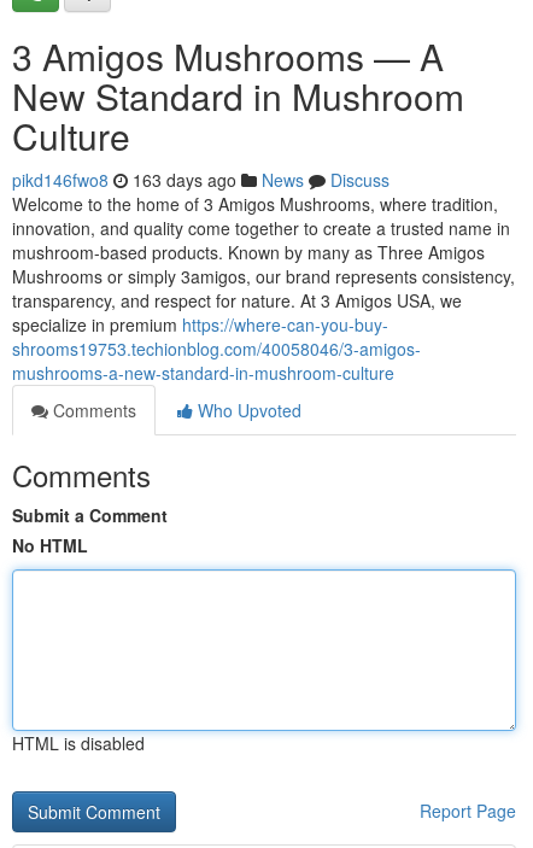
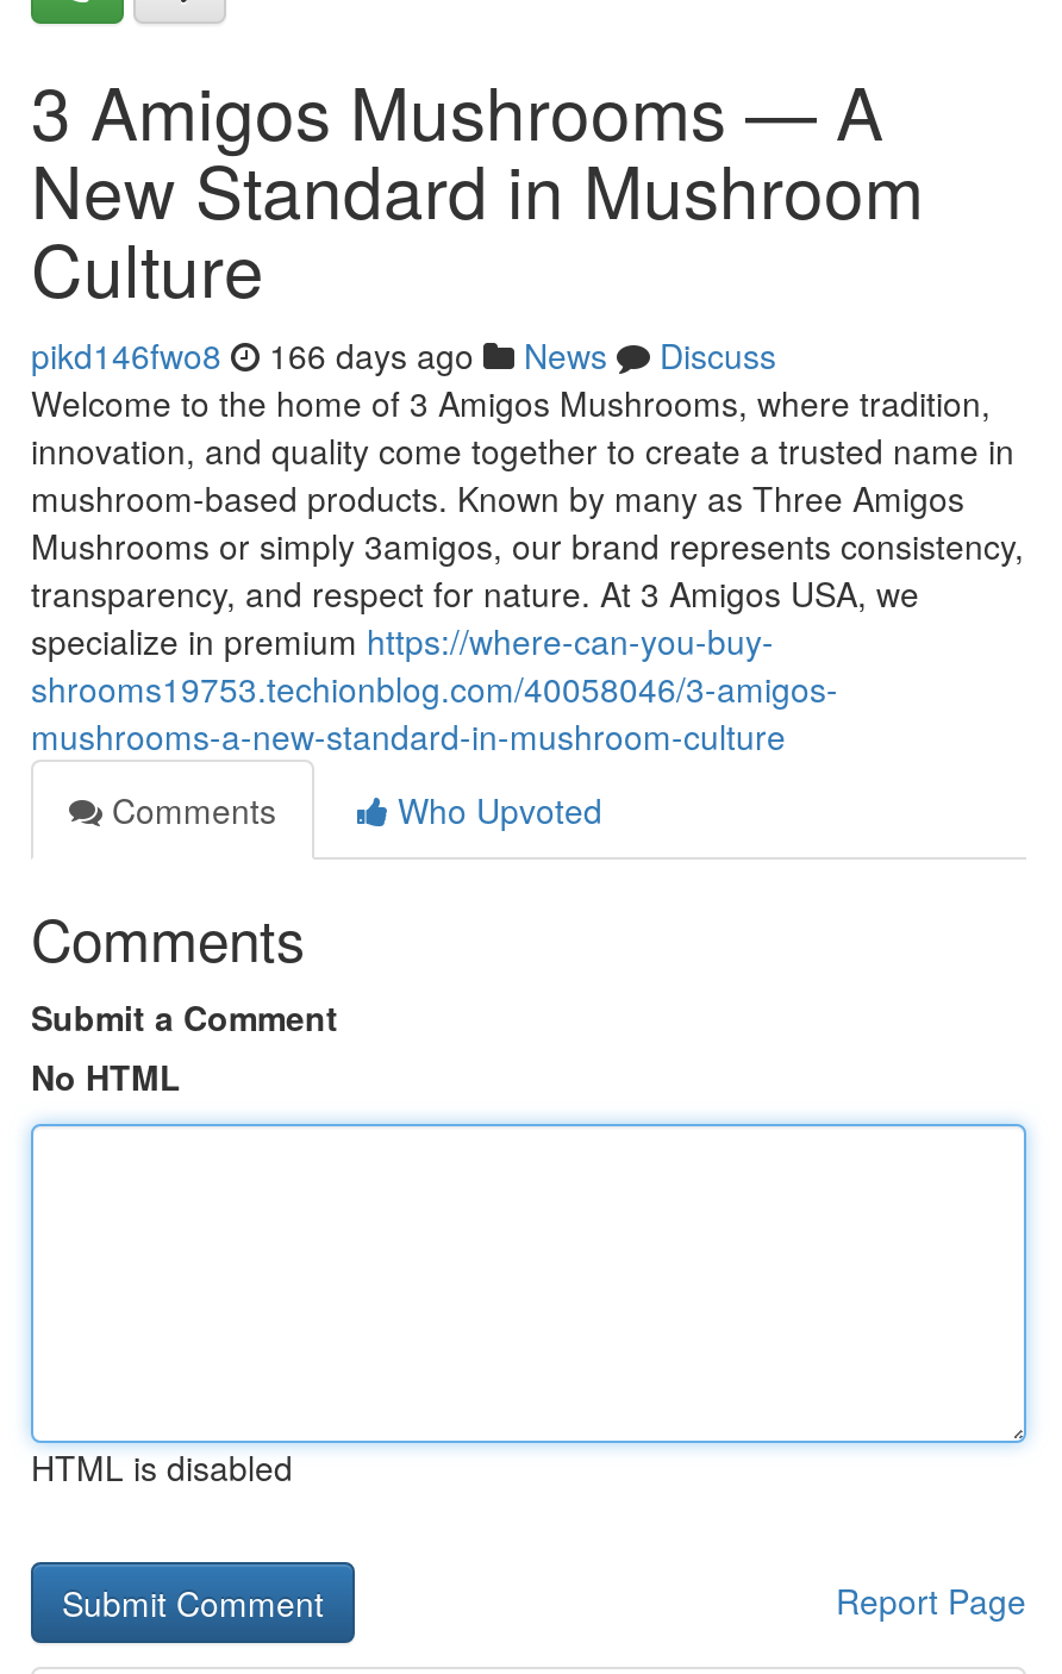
- pikd146fwo8 163 days ago News Discuss
+ pikd146fwo8 166 days ago News Discuss
